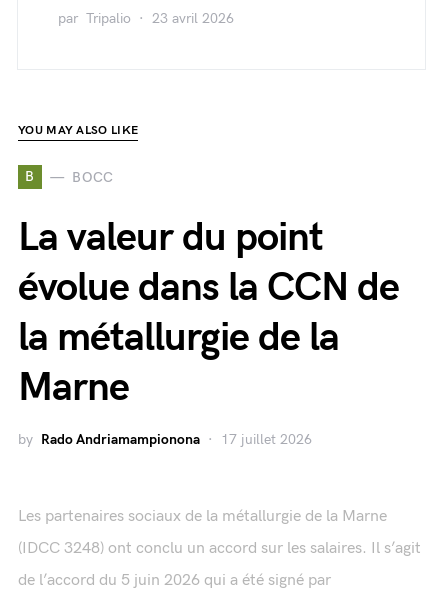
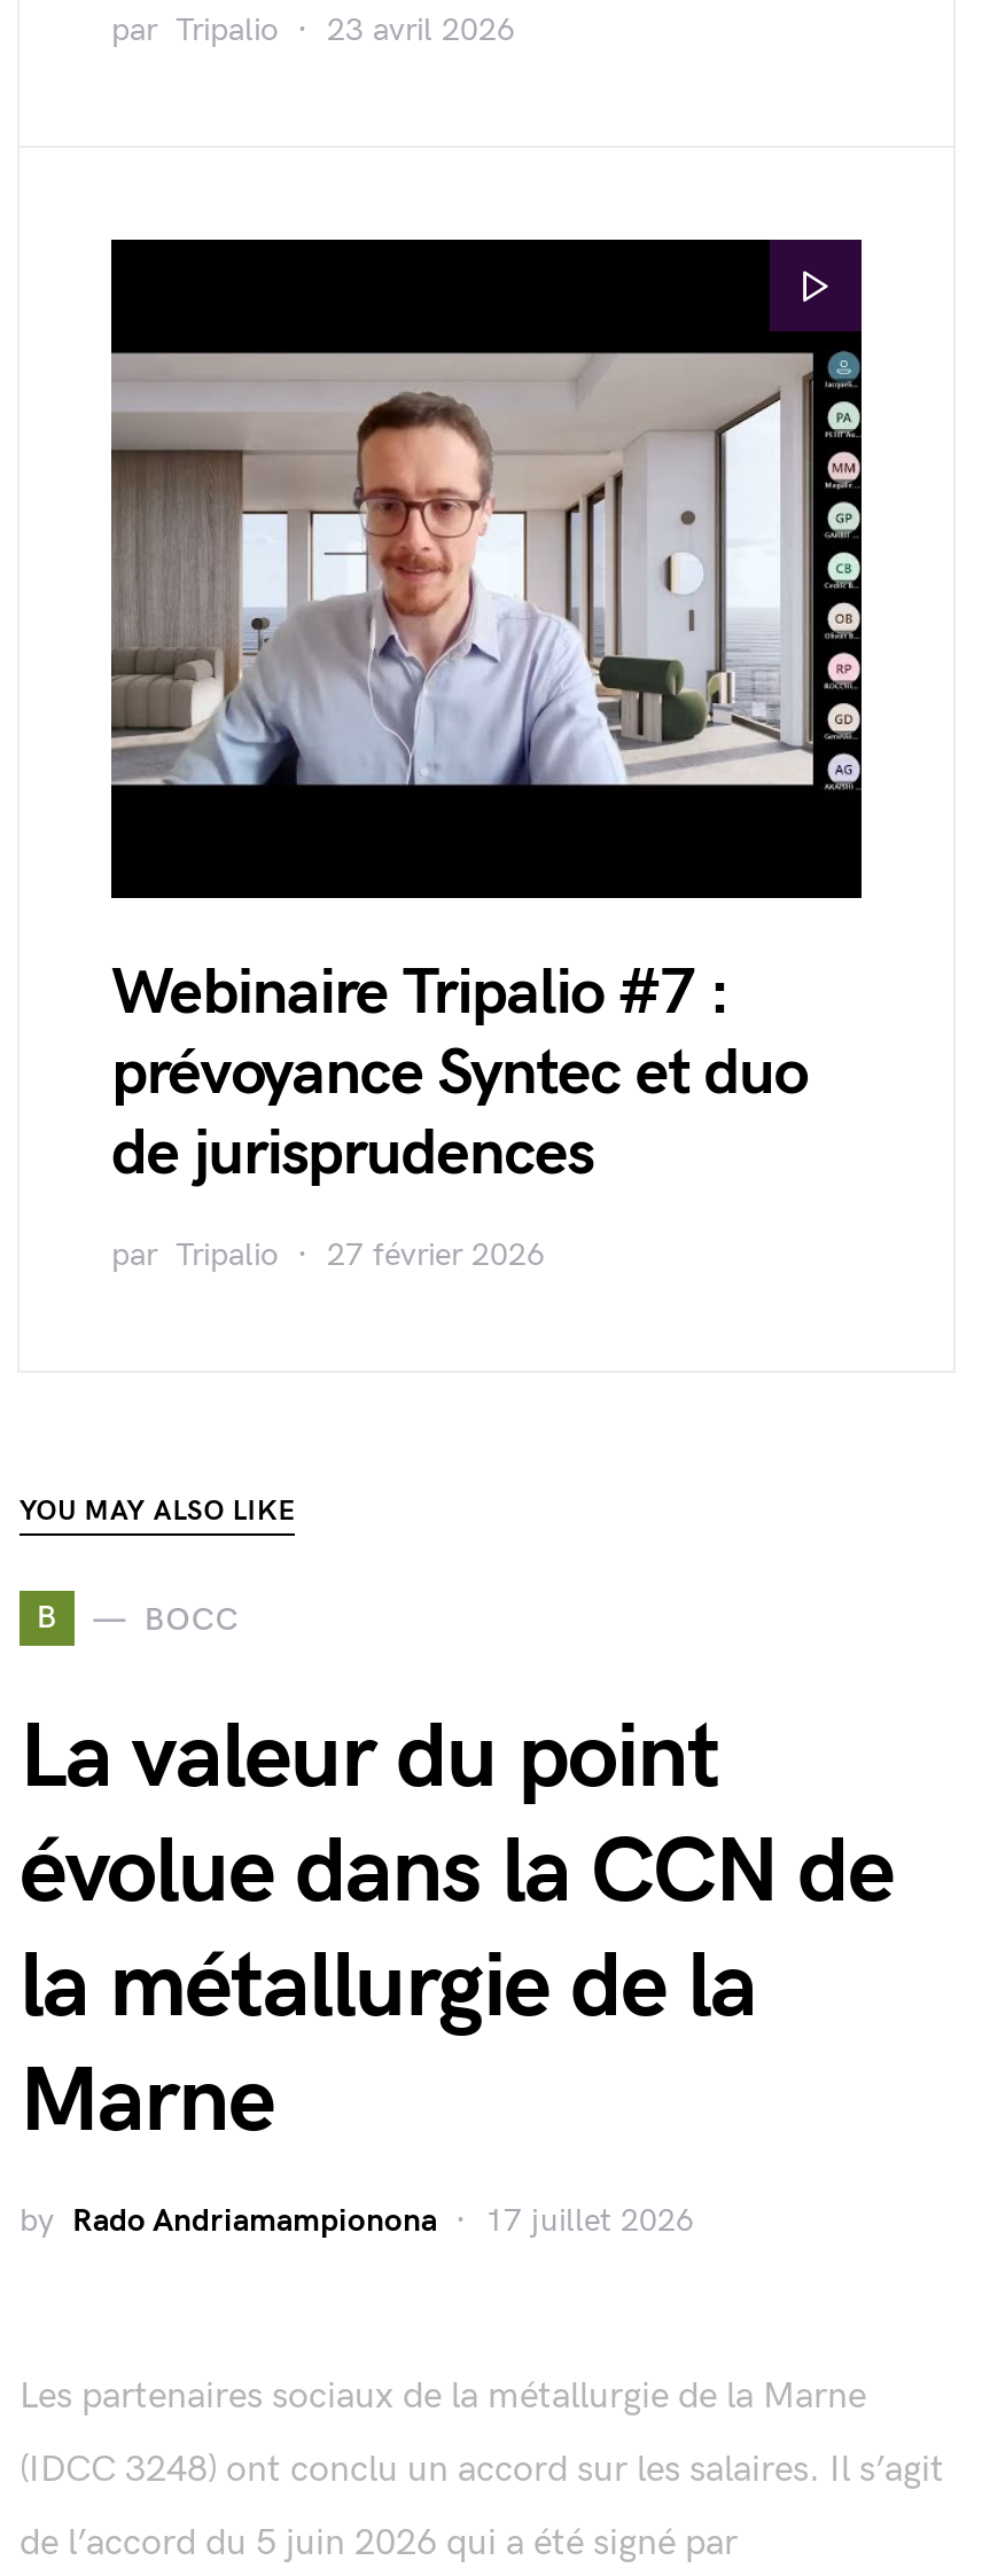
+ [image]
+ Webinaire Tripalio #7 :
+ prévoyance Syntec et duo
+ de jurisprudences
+ par Tripalio
+ 27 février 2026
